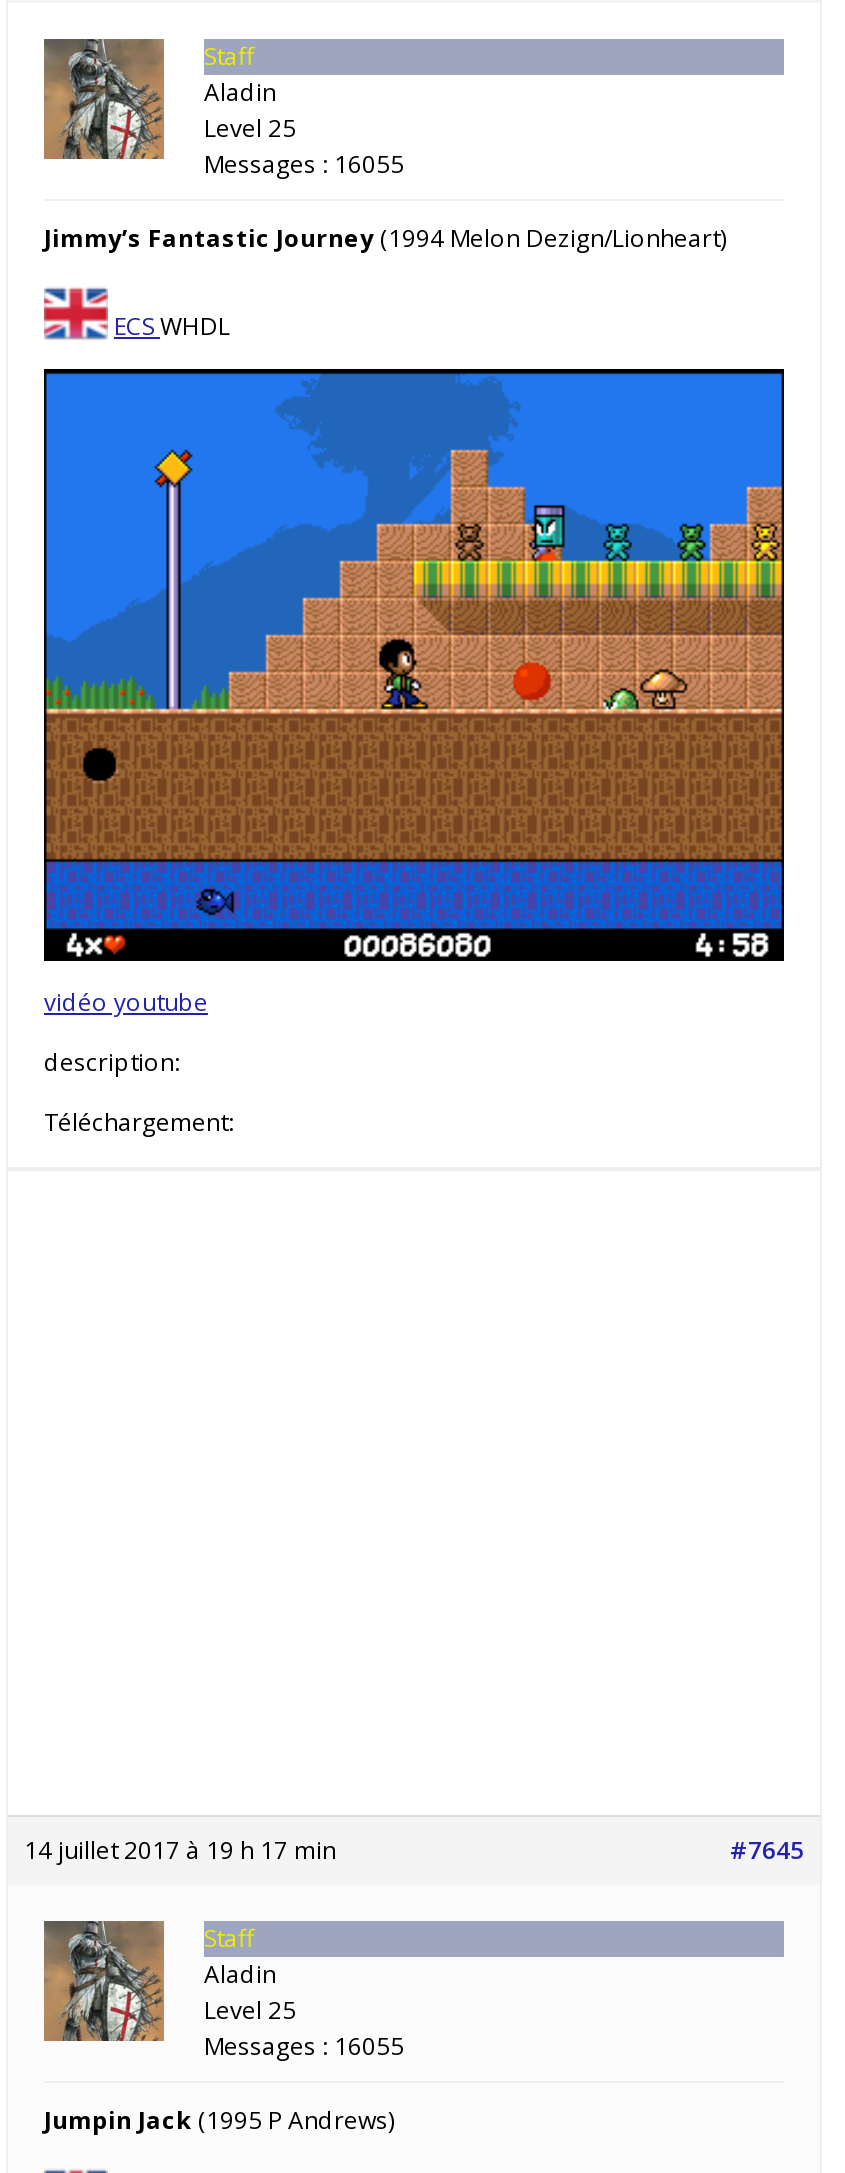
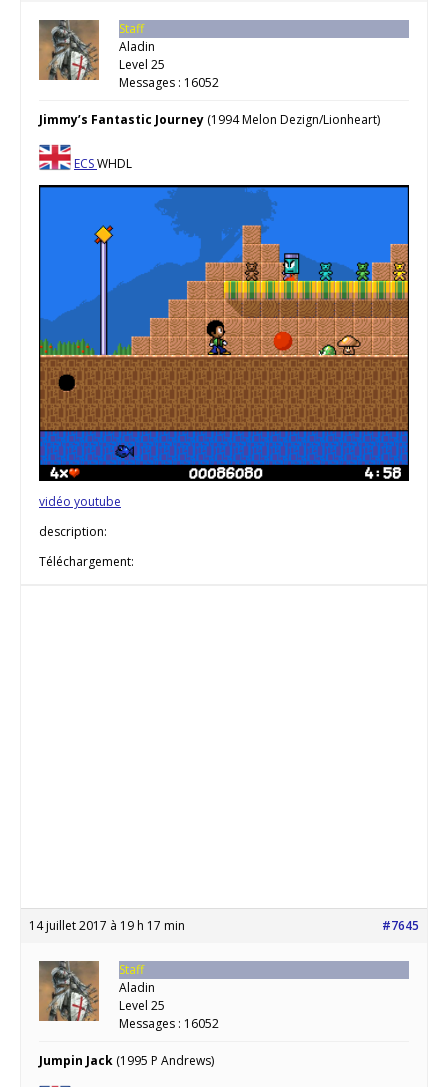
- Messages : 16055
+ Messages : 16052

- Messages : 16055
+ Messages : 16052
